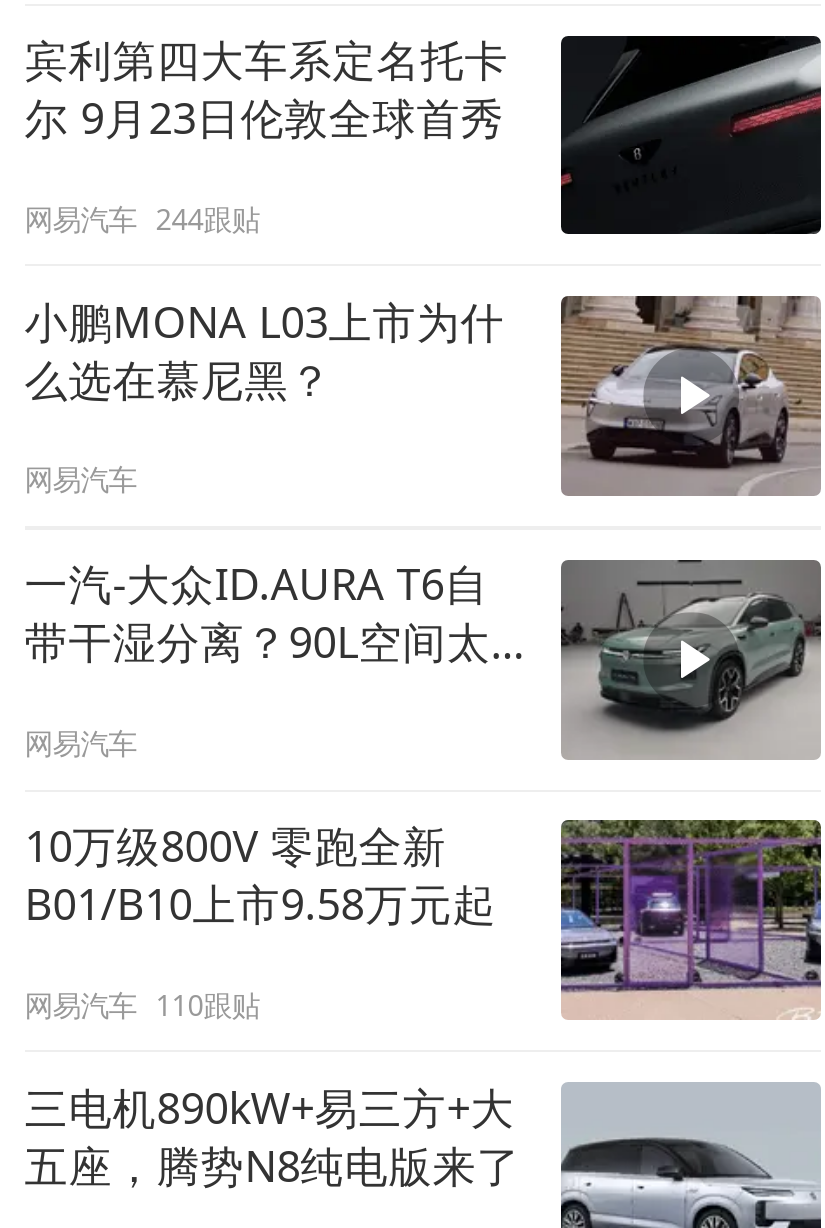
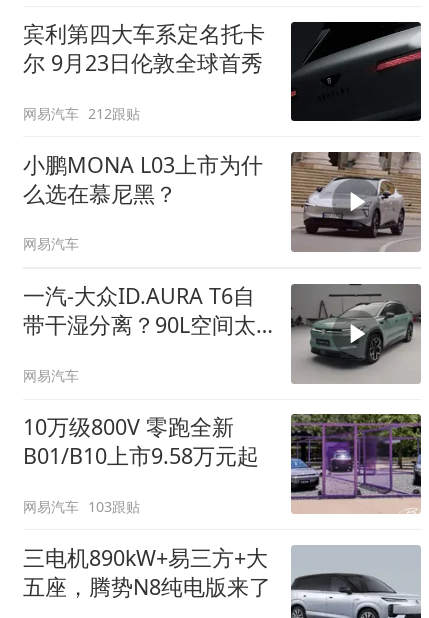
- 网易汽车 244跟贴
+ 网易汽车 212跟贴

- 网易汽车 110跟贴
+ 网易汽车 103跟贴
